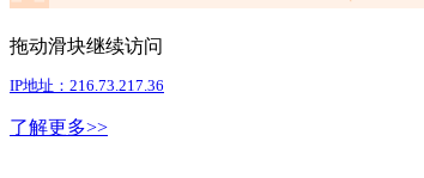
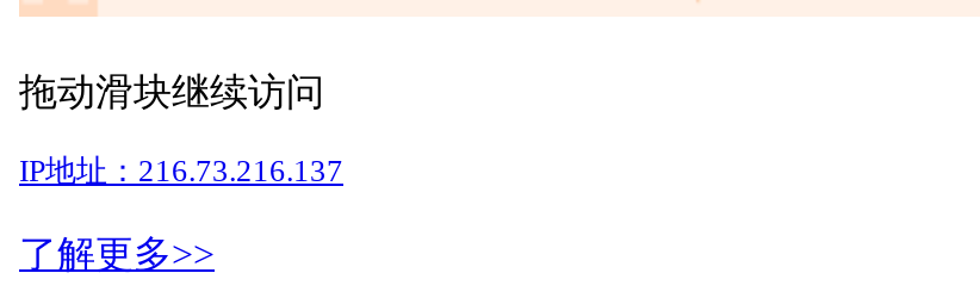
- IP地址：216.73.217.36
+ IP地址：216.73.216.137
